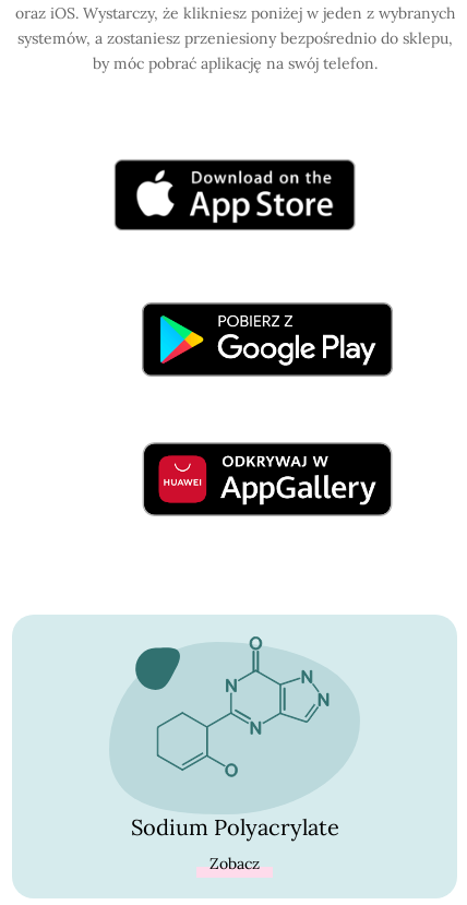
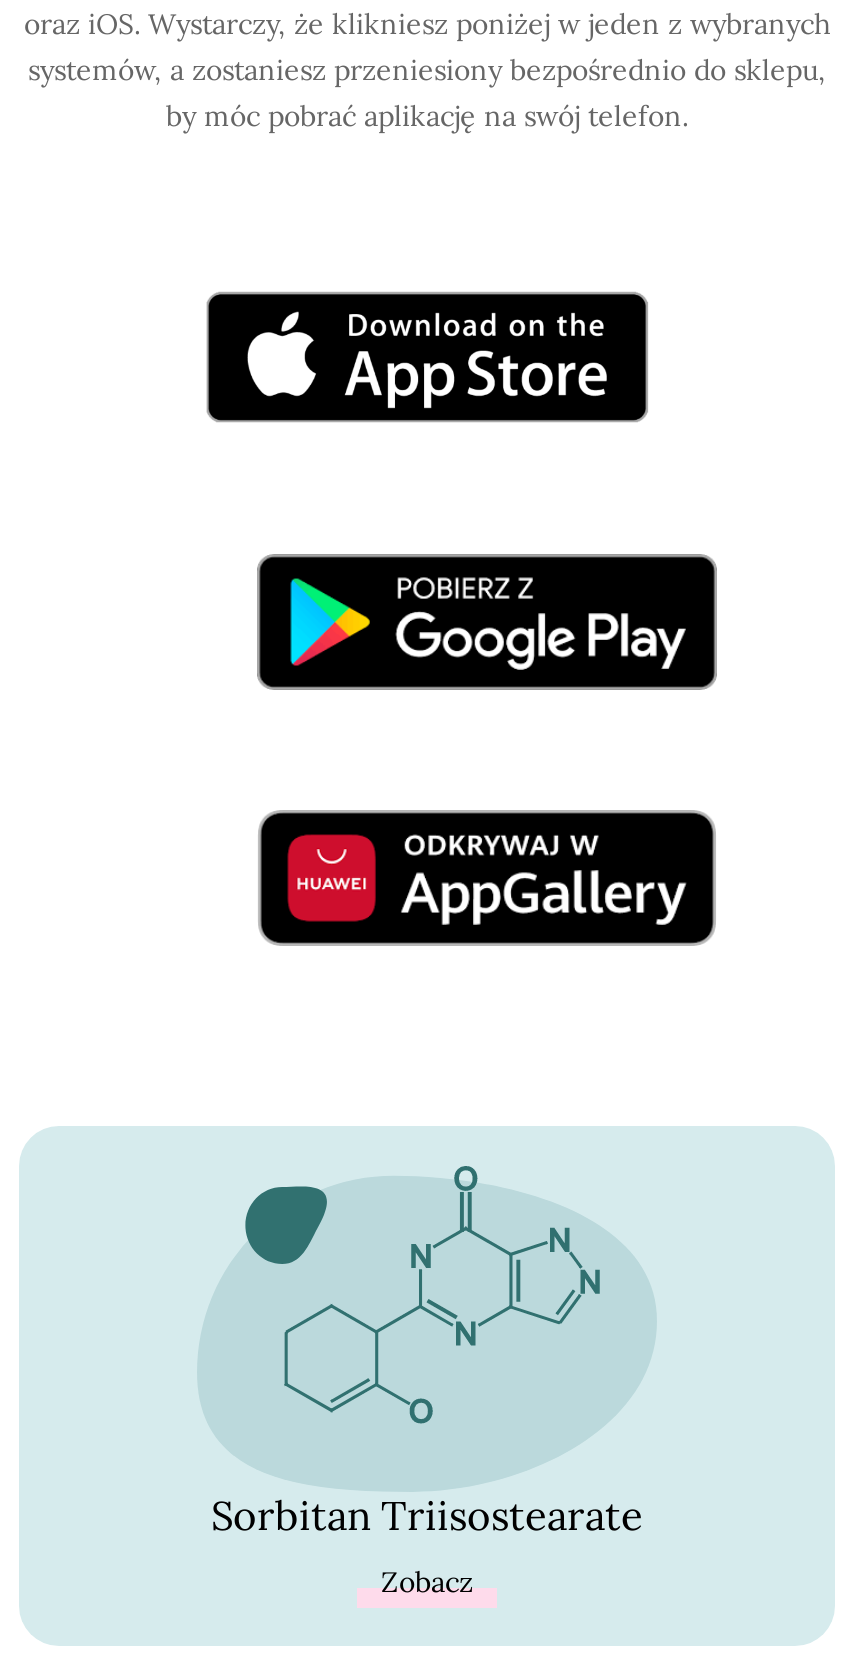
- Sodium Polyacrylate
+ Sorbitan Triisostearate
